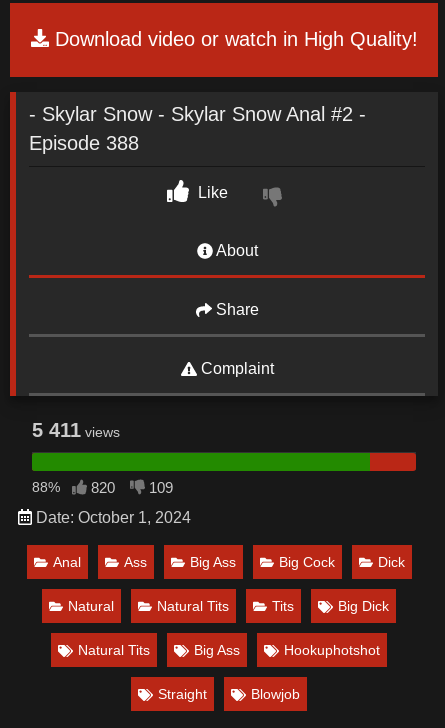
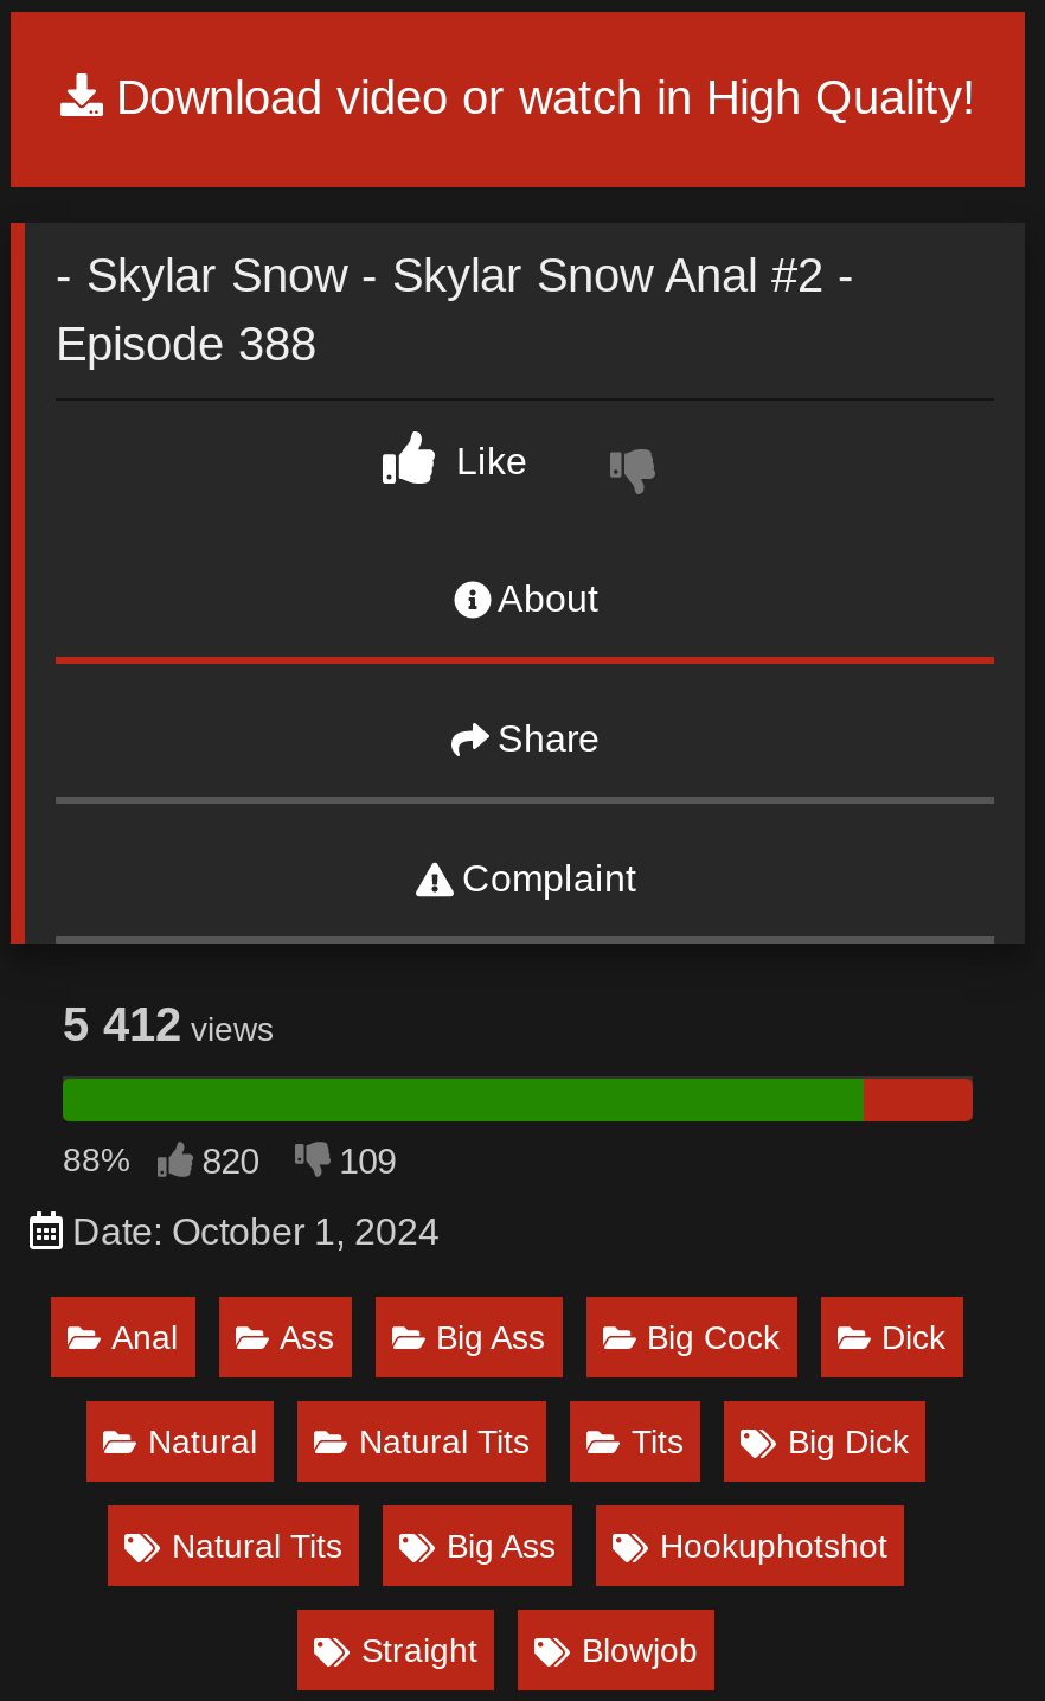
- 5 411 views
+ 5 412 views
